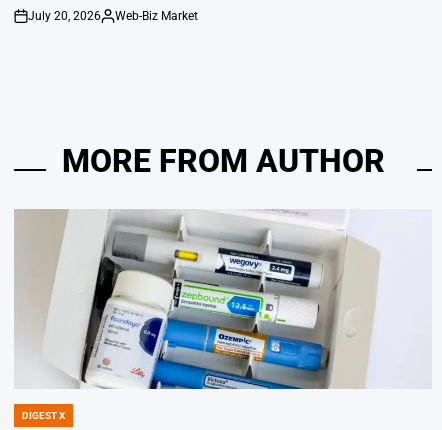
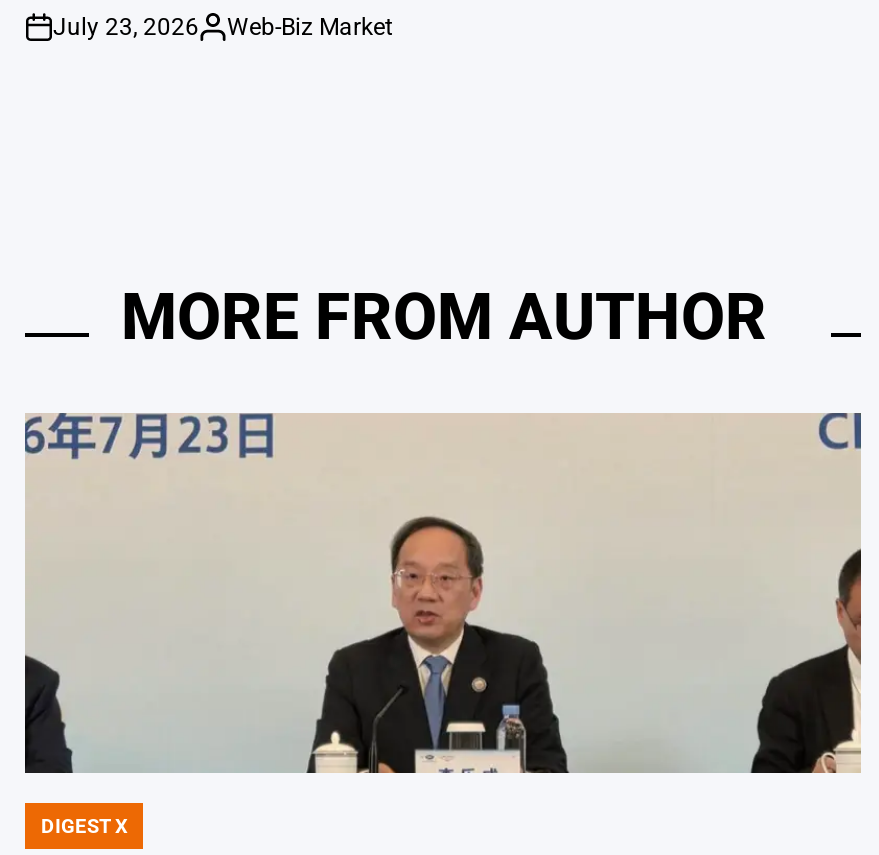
- July 20, 2026 Web-Biz Market
+ July 23, 2026 Web-Biz Market

- [image]
+ [image]
